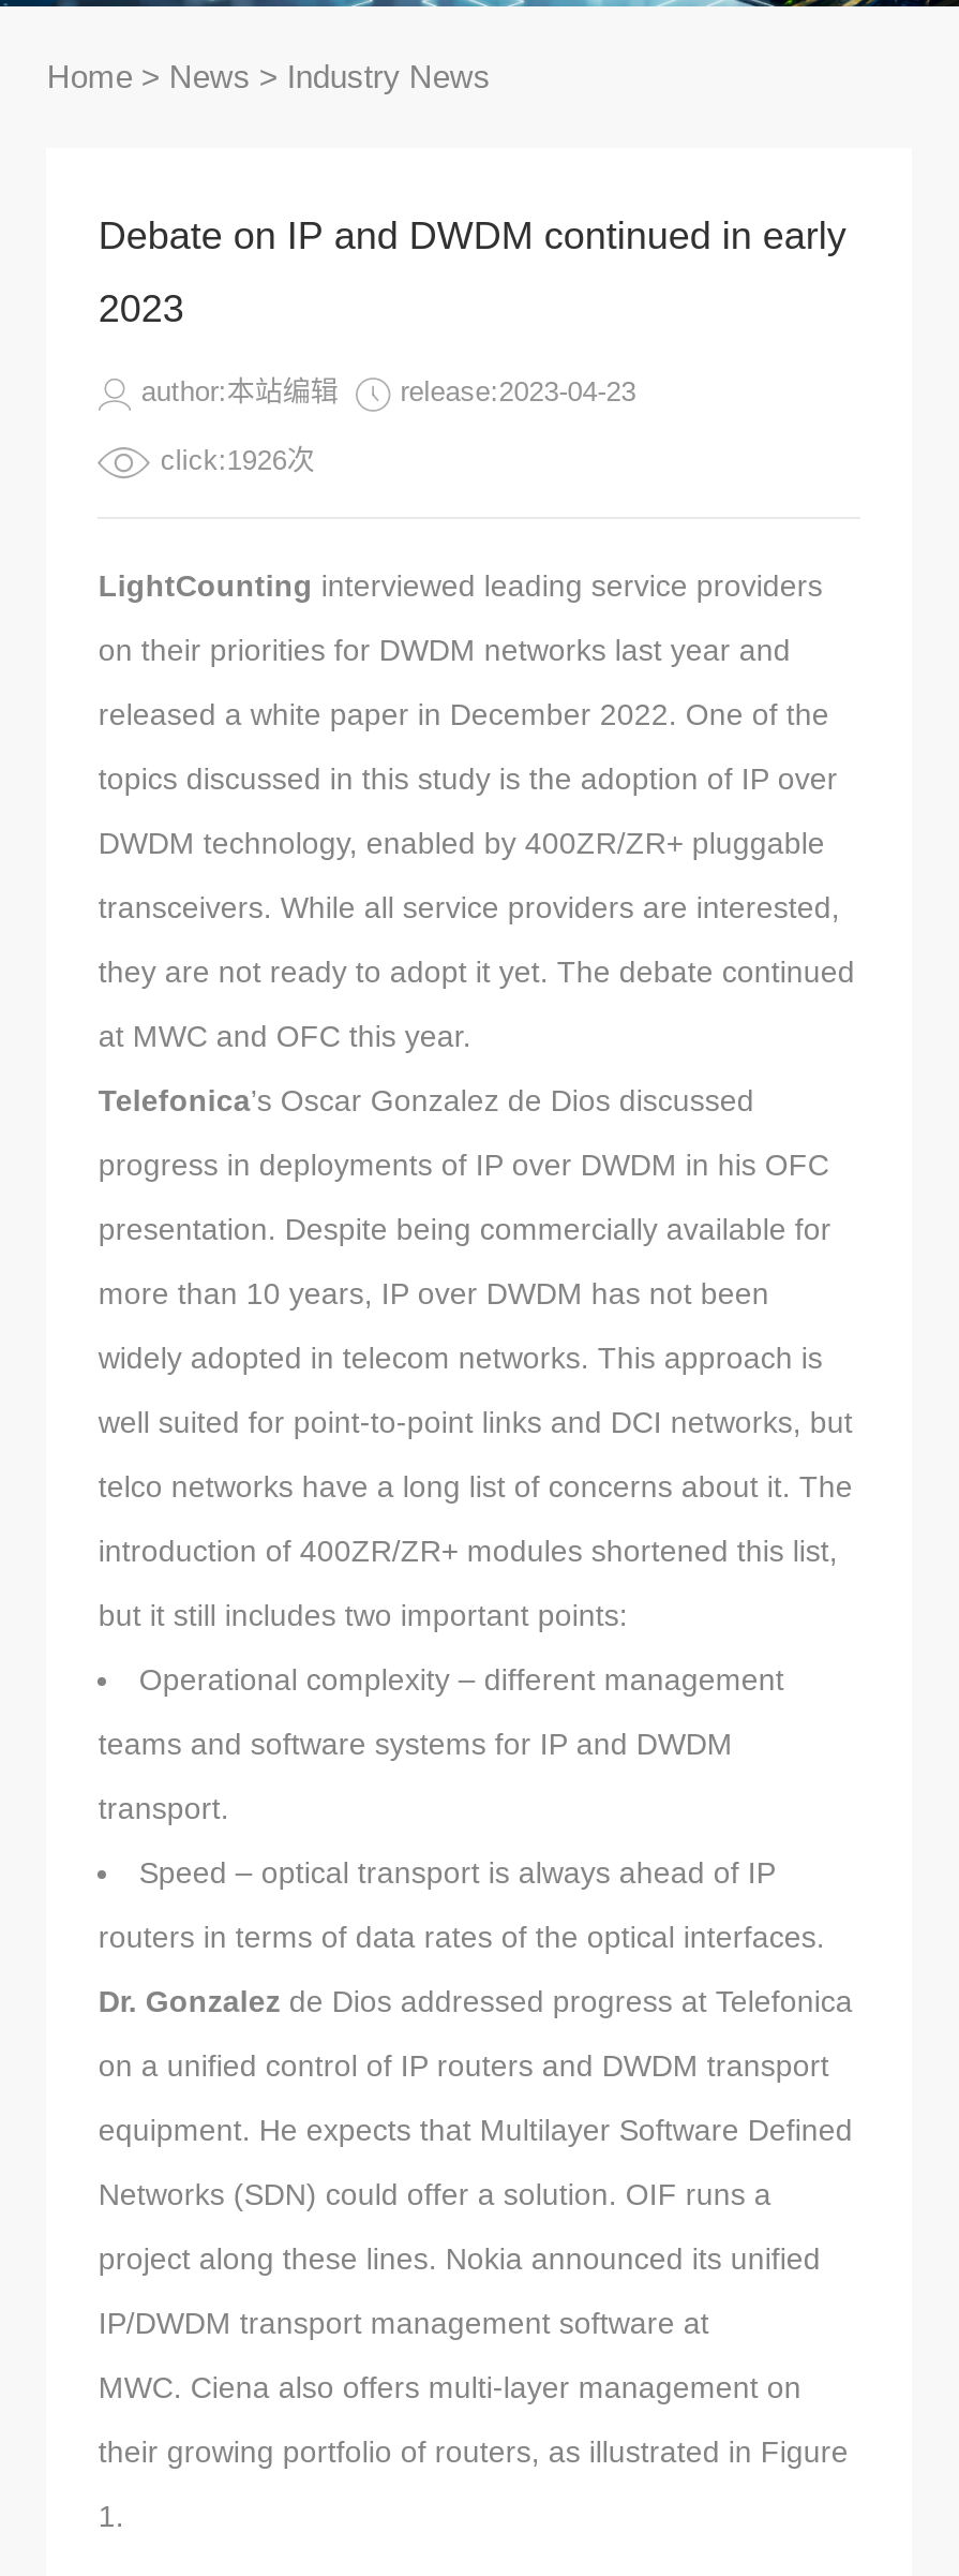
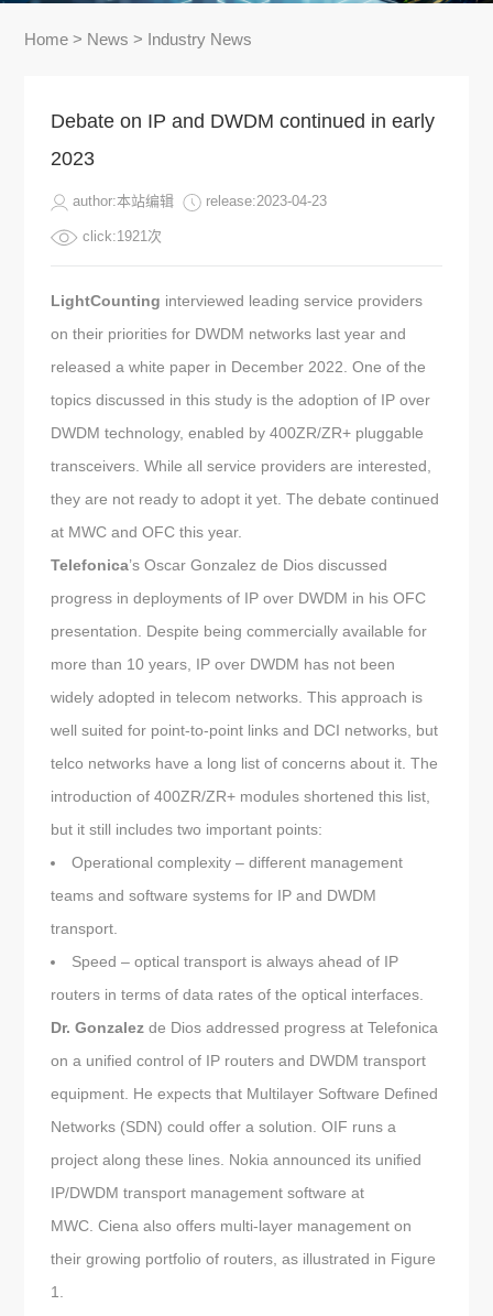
- click:1926次
+ click:1921次
